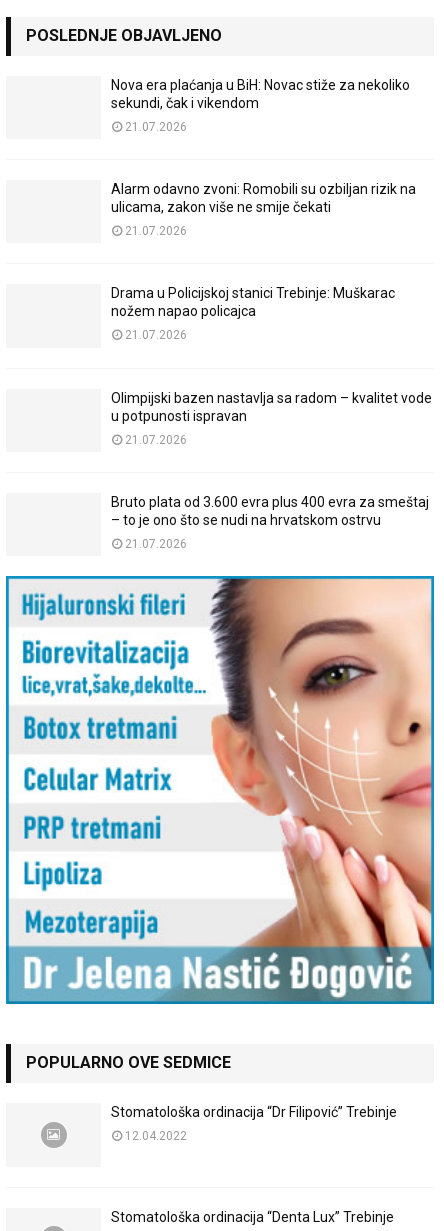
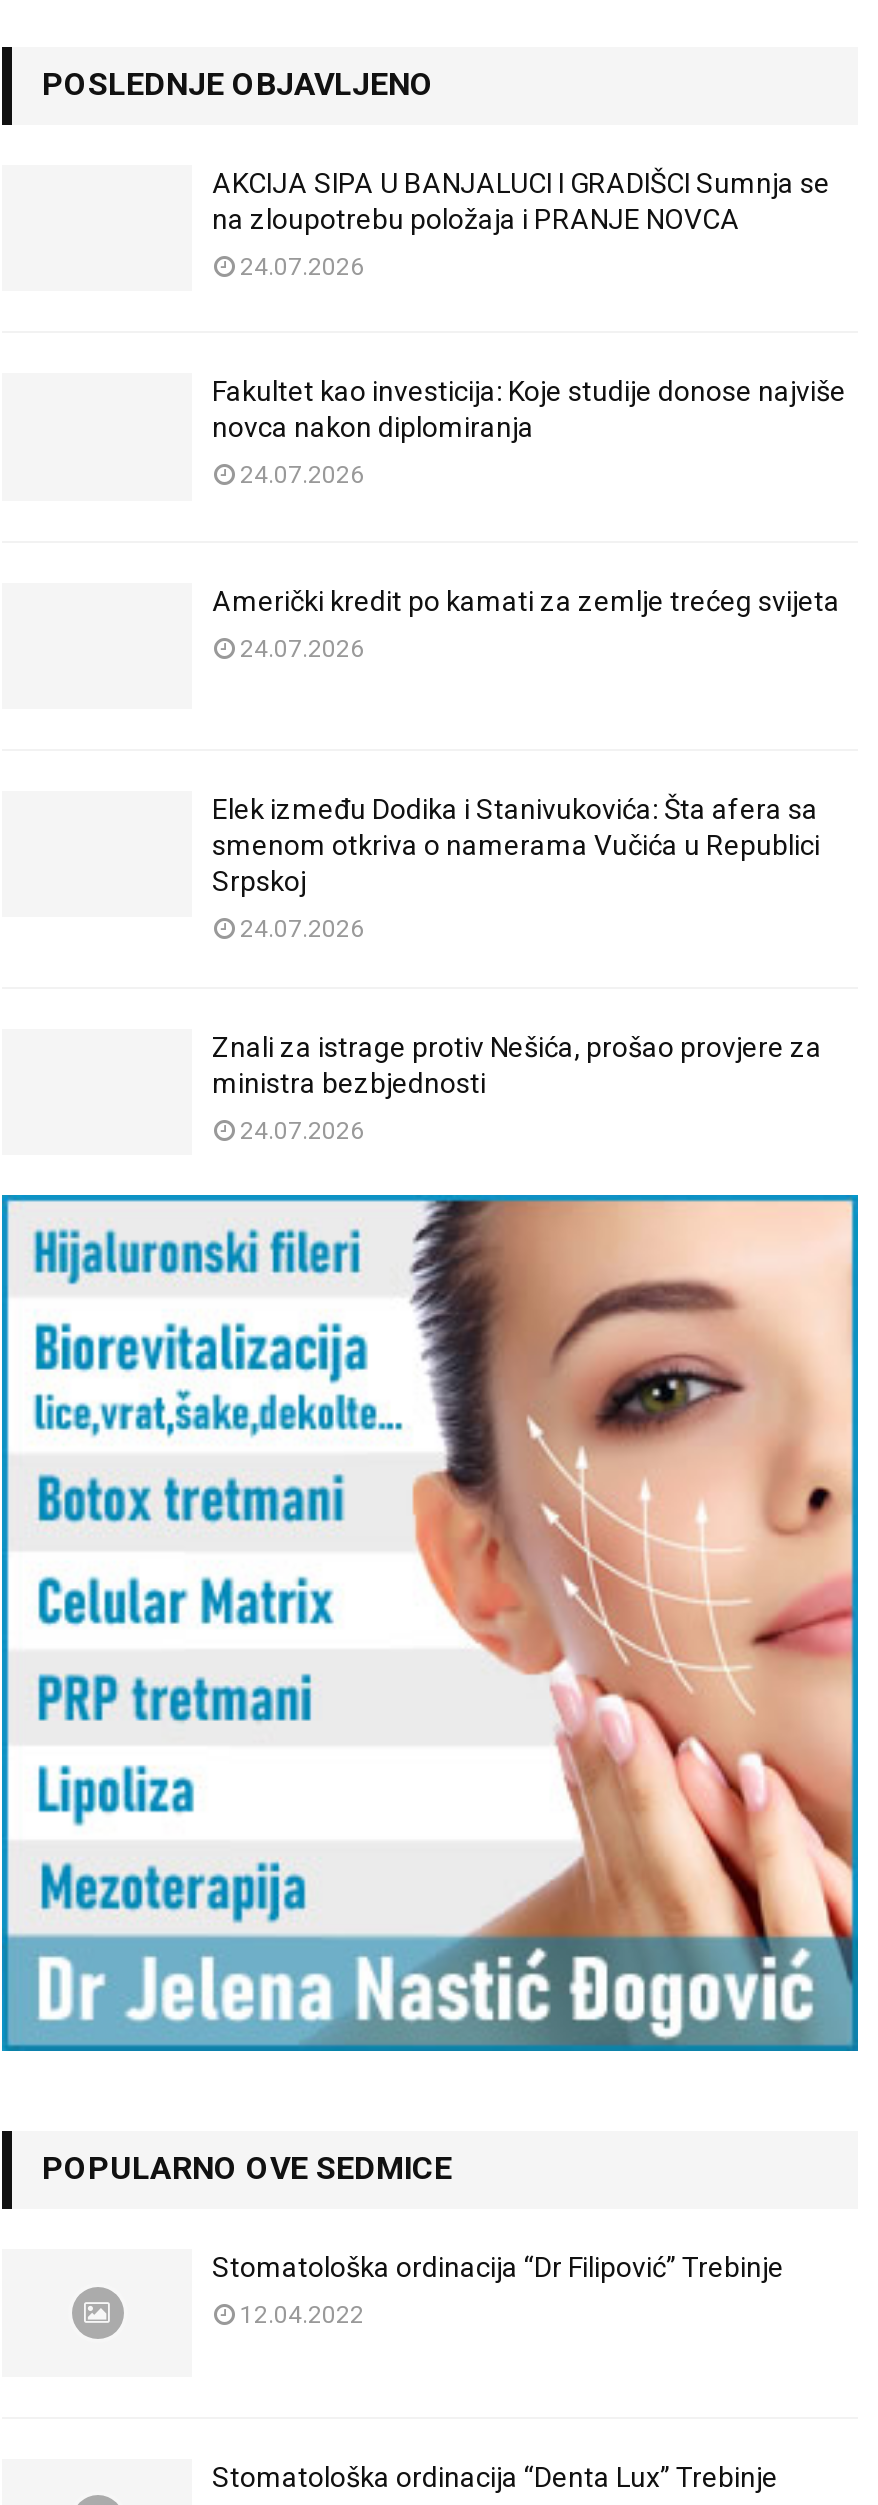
- Nova era plaćanja u BiH: Novac stiže za nekoliko
- sekundi, čak i vikendom
+ AKCIJA SIPA U BANJALUCI I GRADIŠCI Sumnja se
+ na zloupotrebu položaja i PRANJE NOVCA

- 21.07.2026
+ 24.07.2026

- Alarm odavno zvoni: Romobili su ozbiljan rizik na
- ulicama, zakon više ne smije čekati
+ Fakultet kao investicija: Koje studije donose najviše
+ novca nakon diplomiranja

- 21.07.2026
+ 24.07.2026

- Drama u Policijskoj stanici Trebinje: Muškarac
- nožem napao policajca
+ Američki kredit po kamati za zemlje trećeg svijeta

- 21.07.2026
+ 24.07.2026

- Olimpijski bazen nastavlja sa radom – kvalitet vode
- u potpunosti ispravan
+ Elek između Dodika i Stanivukovića: Šta afera sa
+ smenom otkriva o namerama Vučića u Republici
+ Srpskoj

- 21.07.2026
+ 24.07.2026

- Bruto plata od 3.600 evra plus 400 evra za smeštaj
- – to je ono što se nudi na hrvatskom ostrvu
+ Znali za istrage protiv Nešića, prošao provjere za
+ ministra bezbjednosti

- 21.07.2026
+ 24.07.2026
